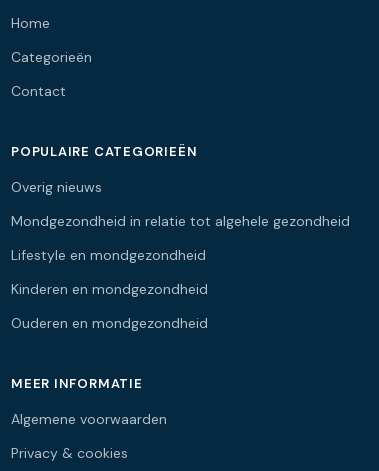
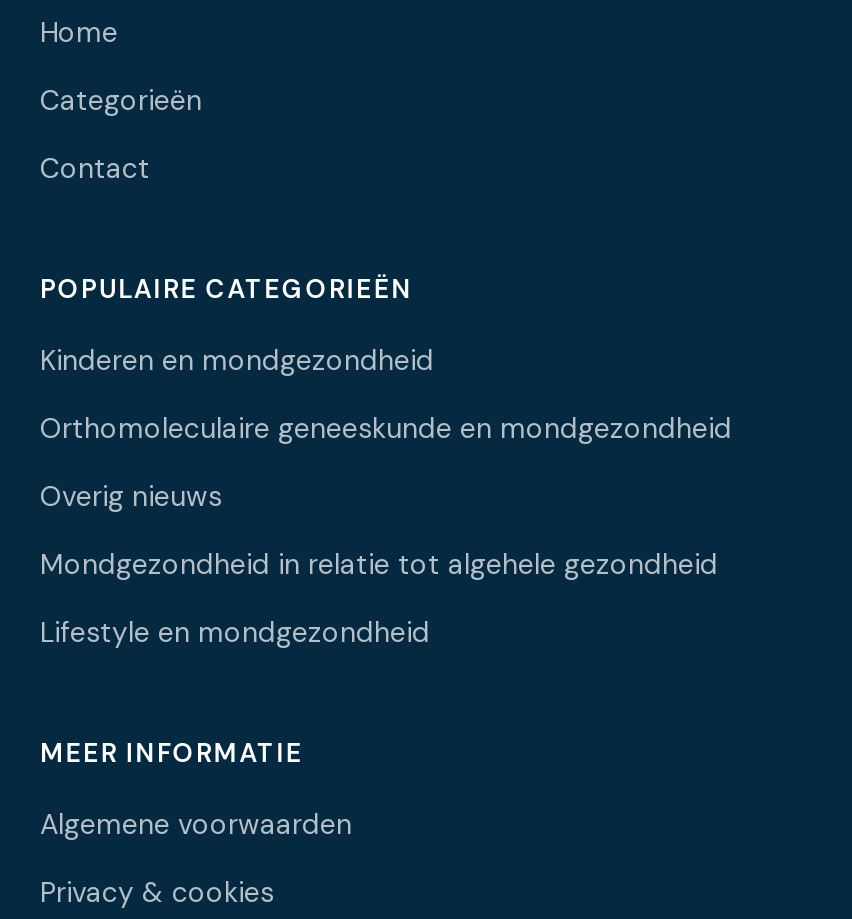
+ Orthomoleculaire geneeskunde en mondgezondheid

moved down: Overig nieuws | Mondgezondheid in relatie tot algehele gezondheid | Lifestyle en mondgezondheid

moved up: Kinderen en mondgezondheid

- Ouderen en mondgezondheid
